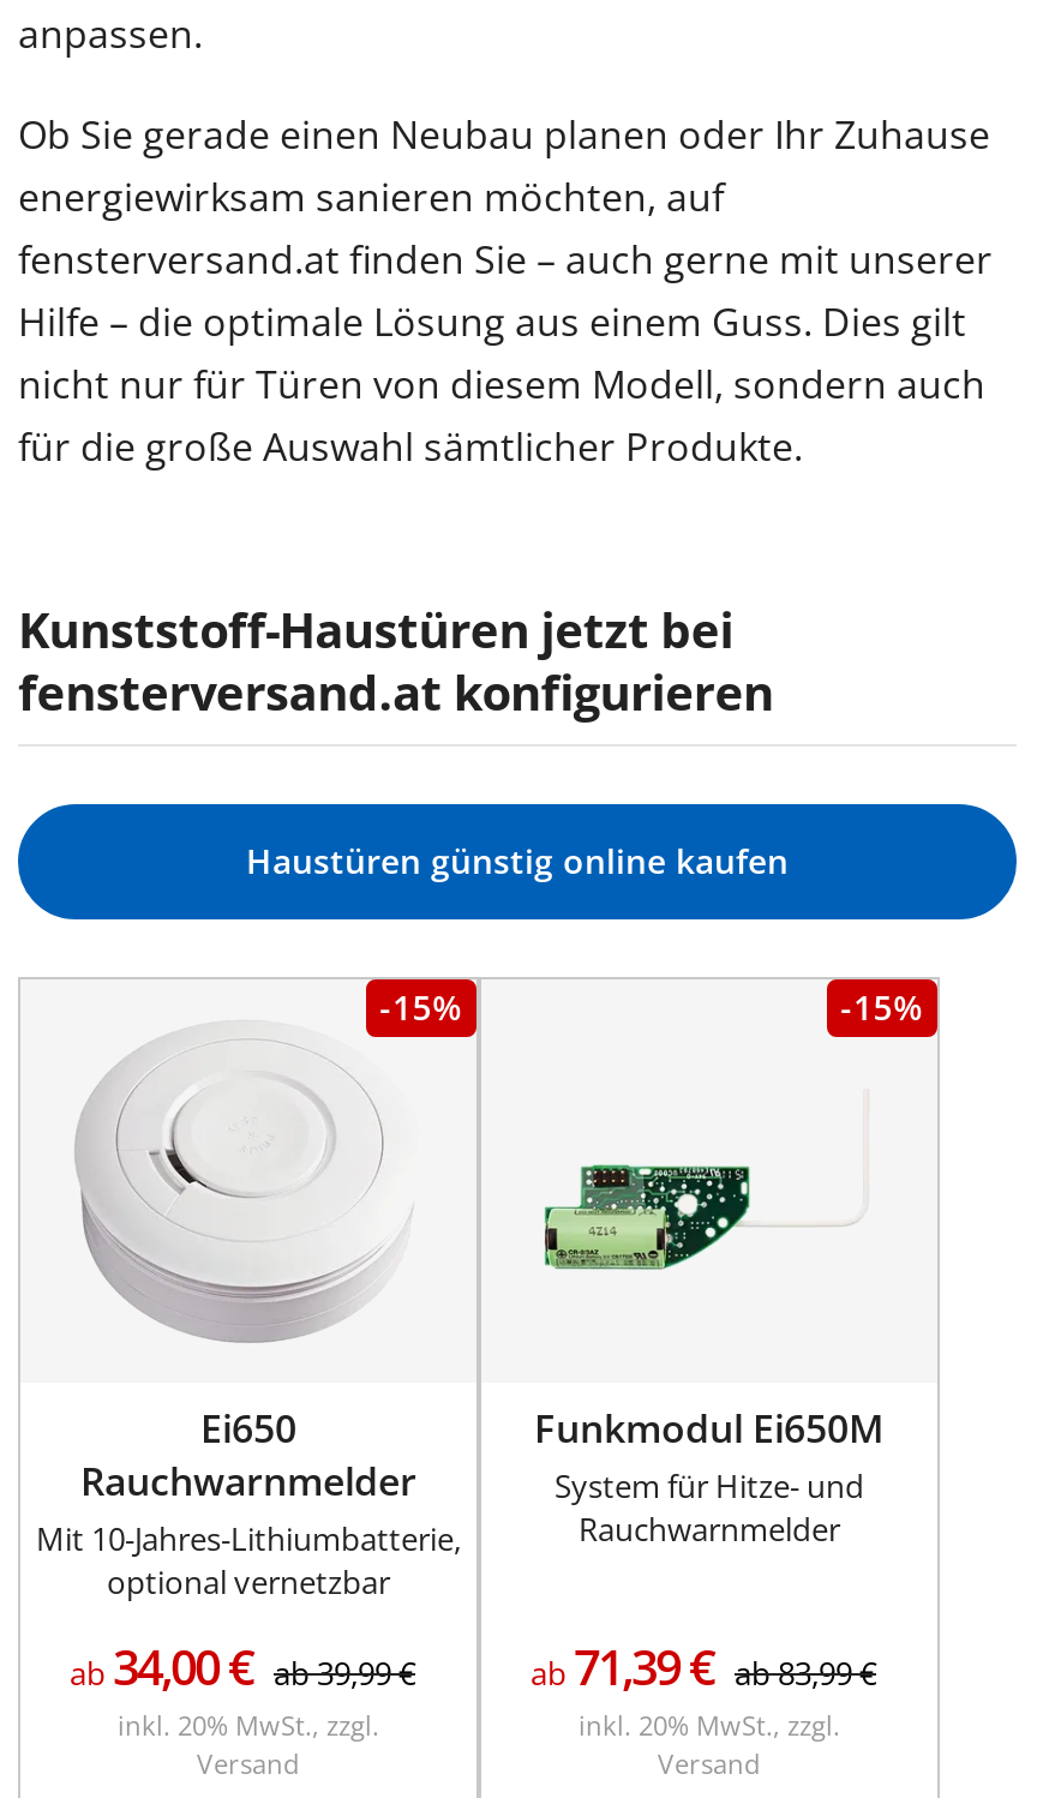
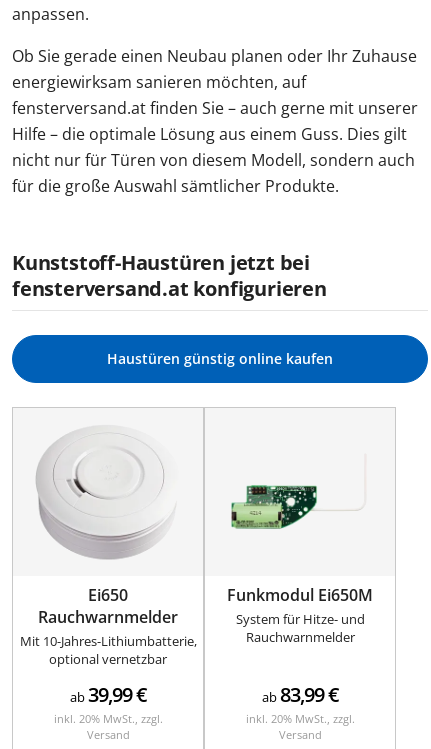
- -15%

- -15%

- ab 34,00€ ab39,99€
+ ab 39,99€

- ab71,39€ ab83,99€
+ ab 83,99€
